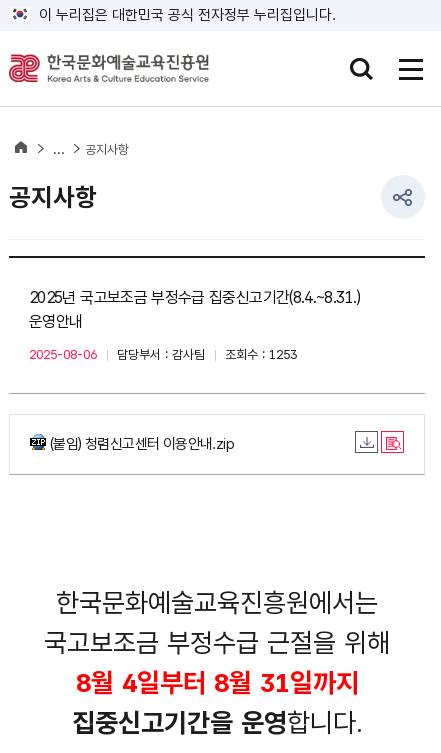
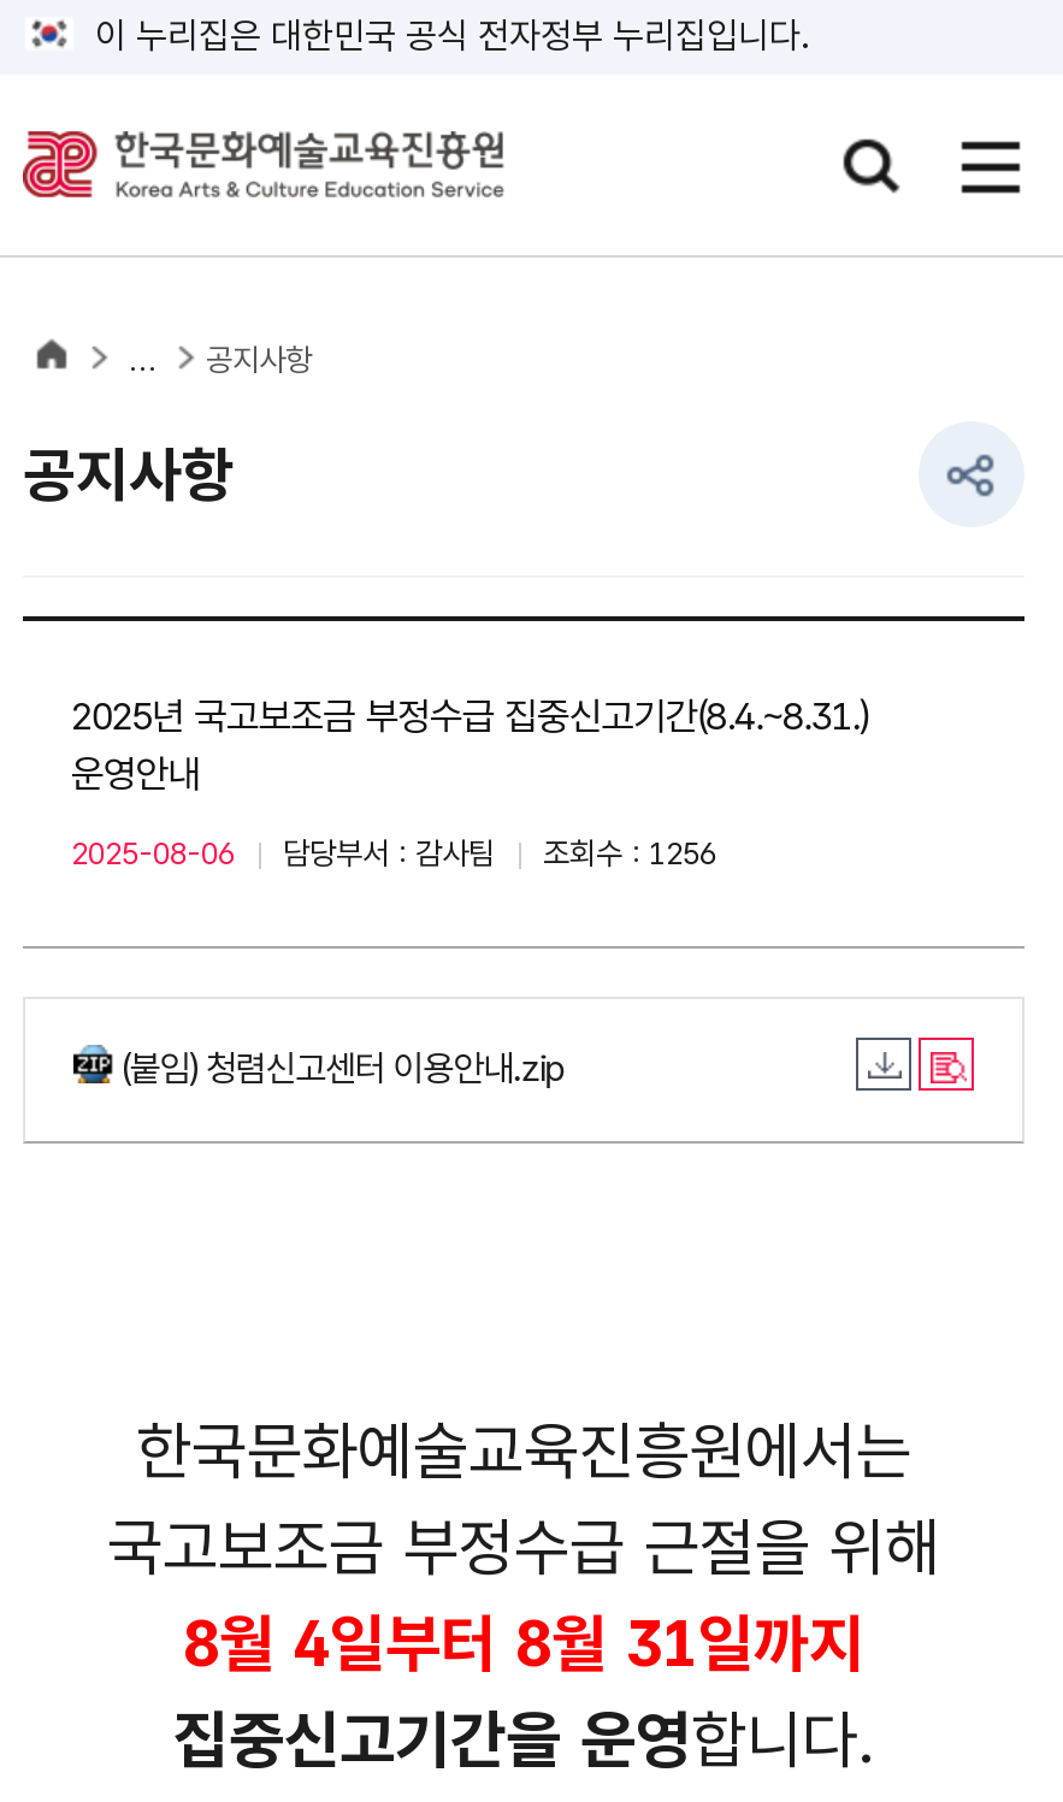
- 2025-08-06 담당부서 : 감사팀 조회수 : 1253
+ 2025-08-06 담당부서 : 감사팀 조회수 : 1256
